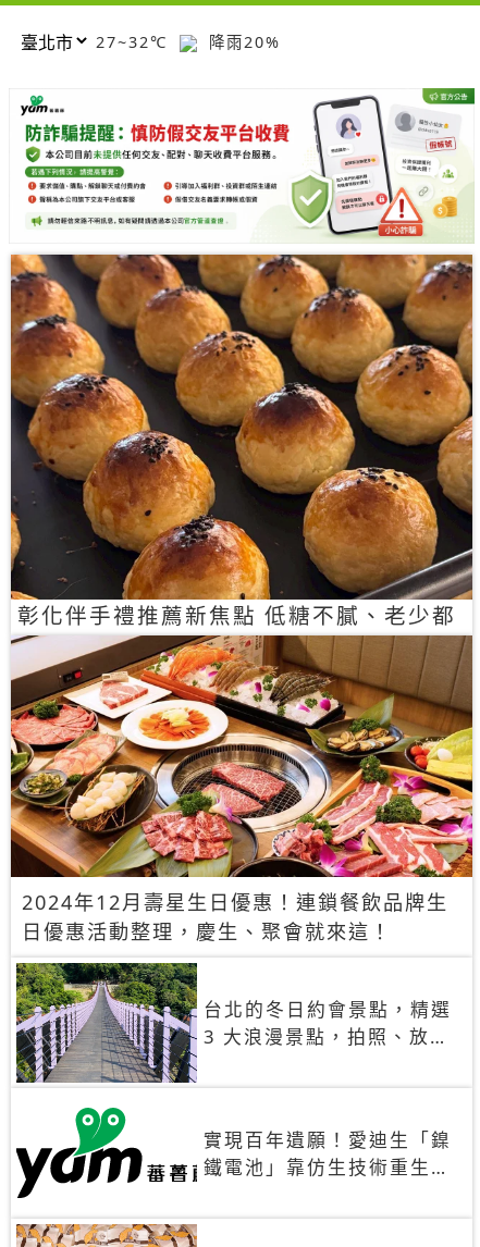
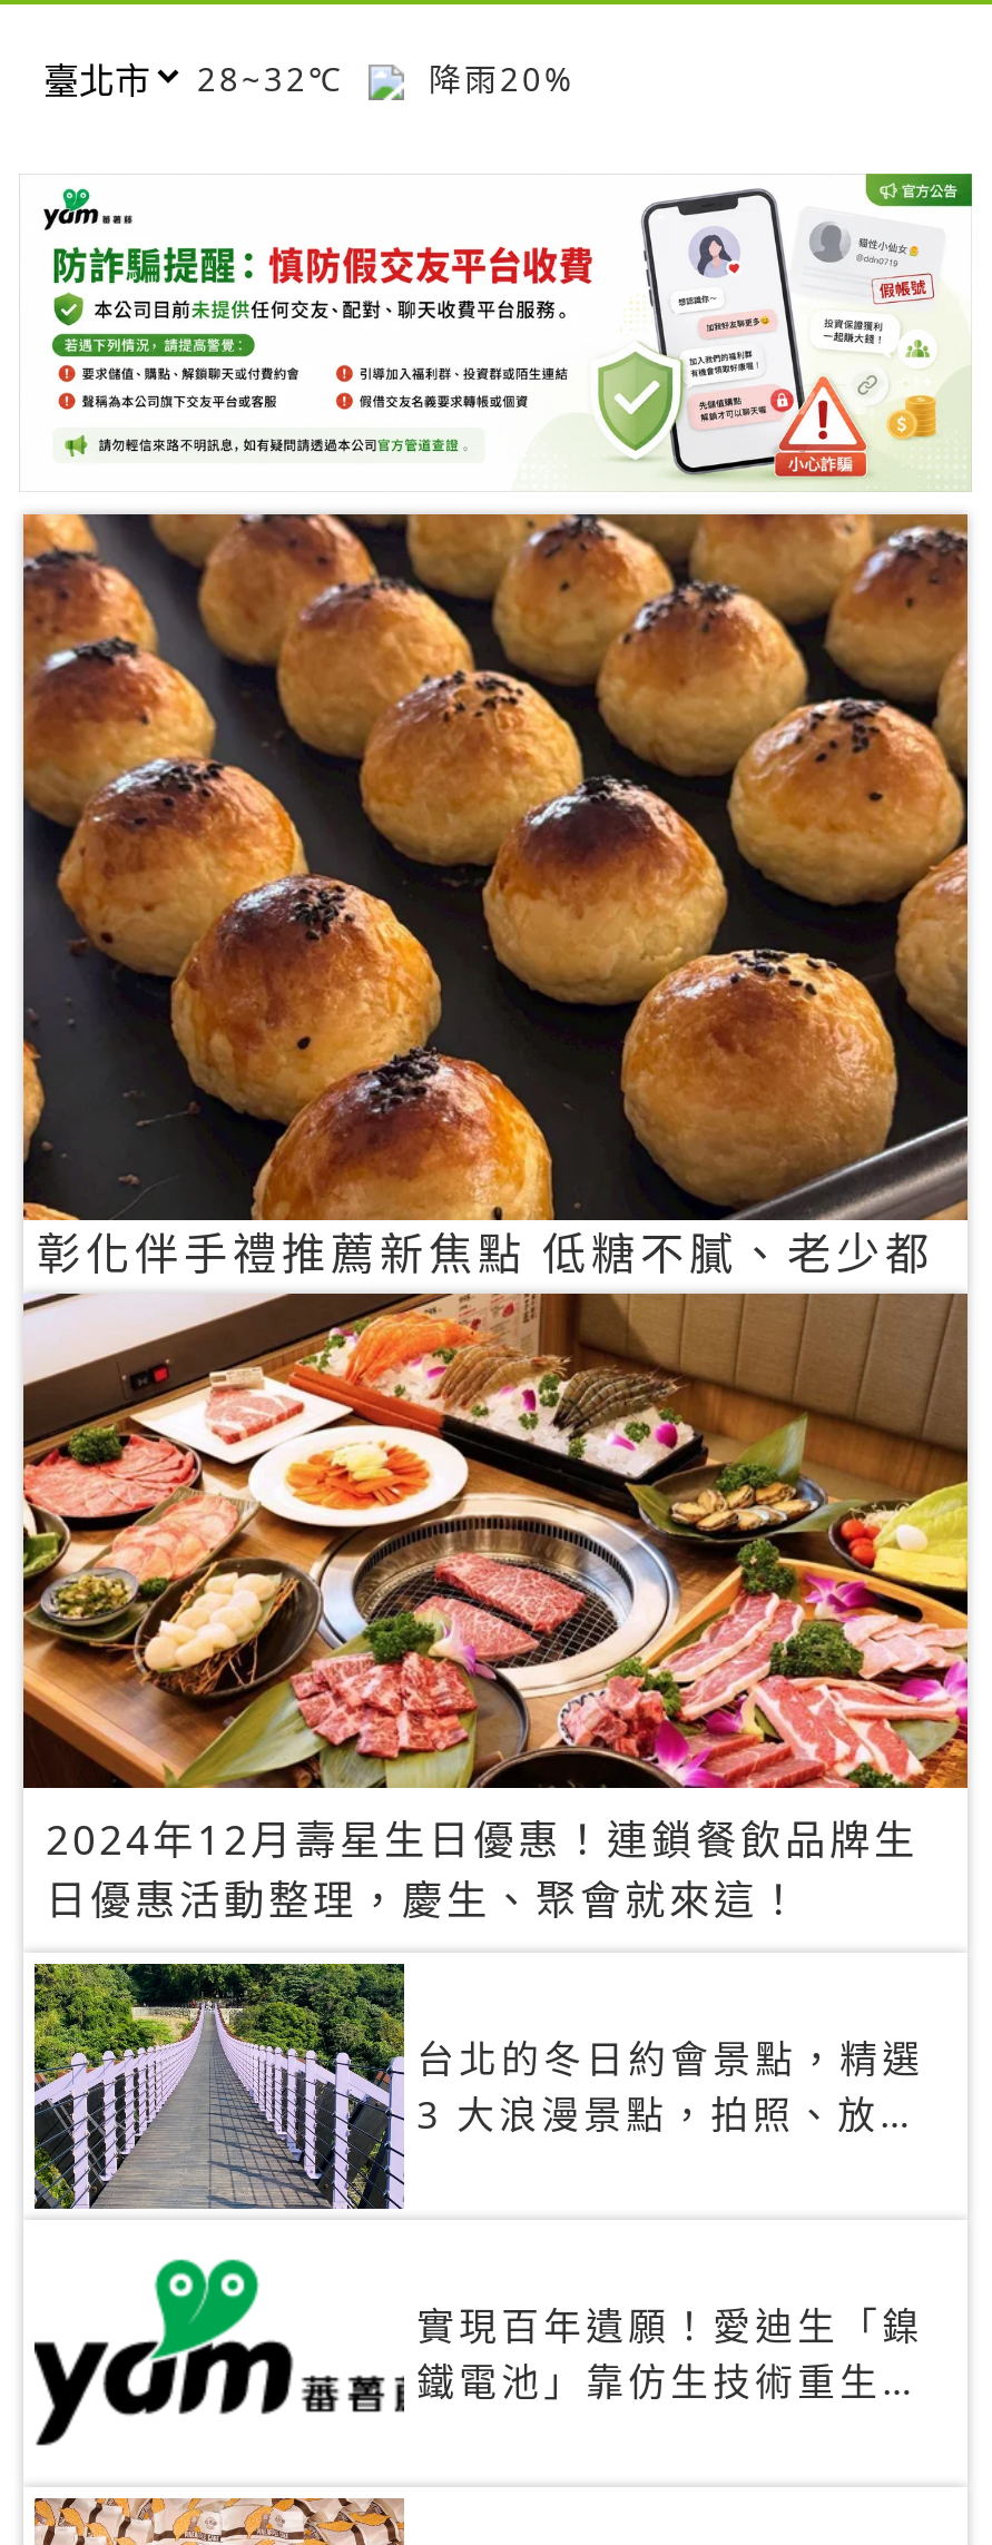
- 27~32℃ 降雨20%
+ 28~32℃ 降雨20%
